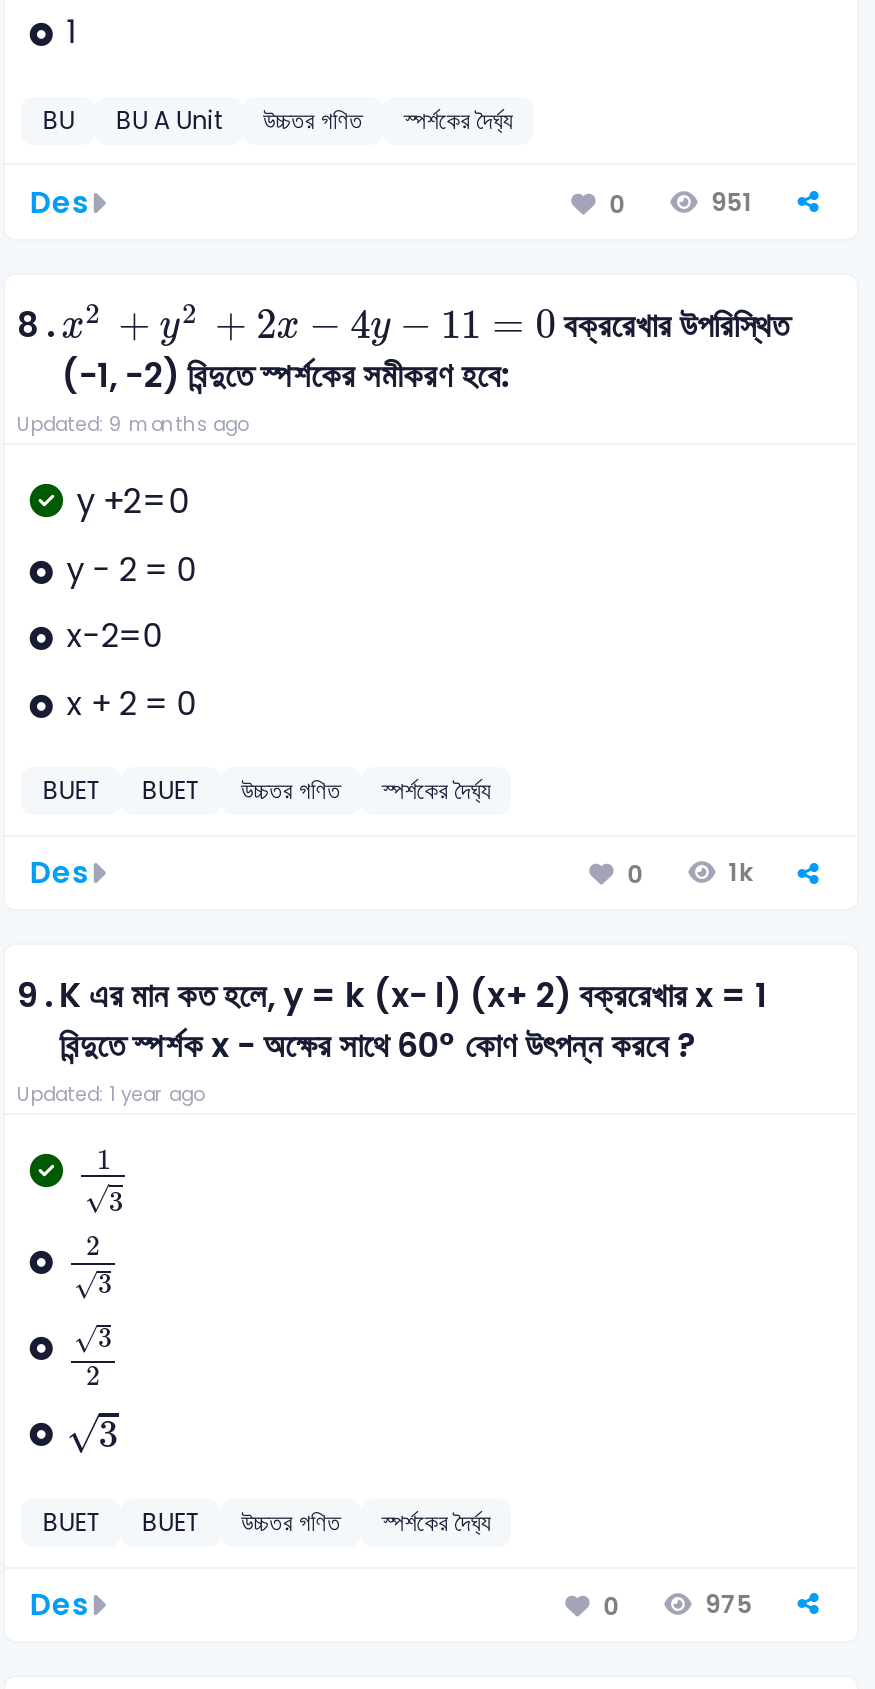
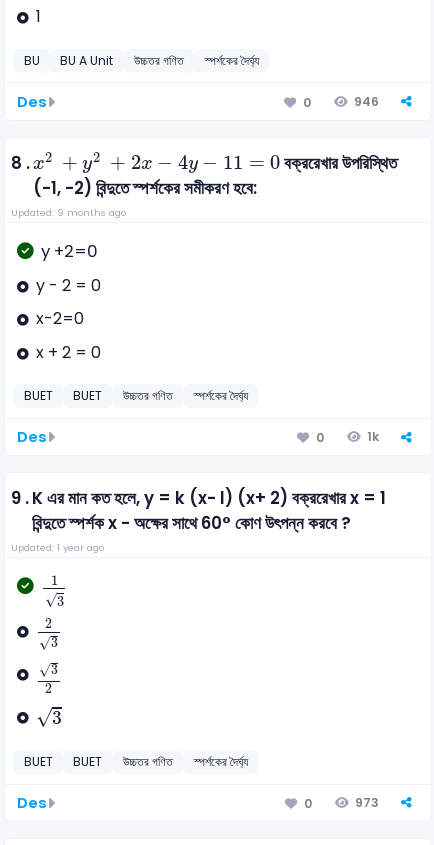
- 951
+ 946

- 975
+ 973
